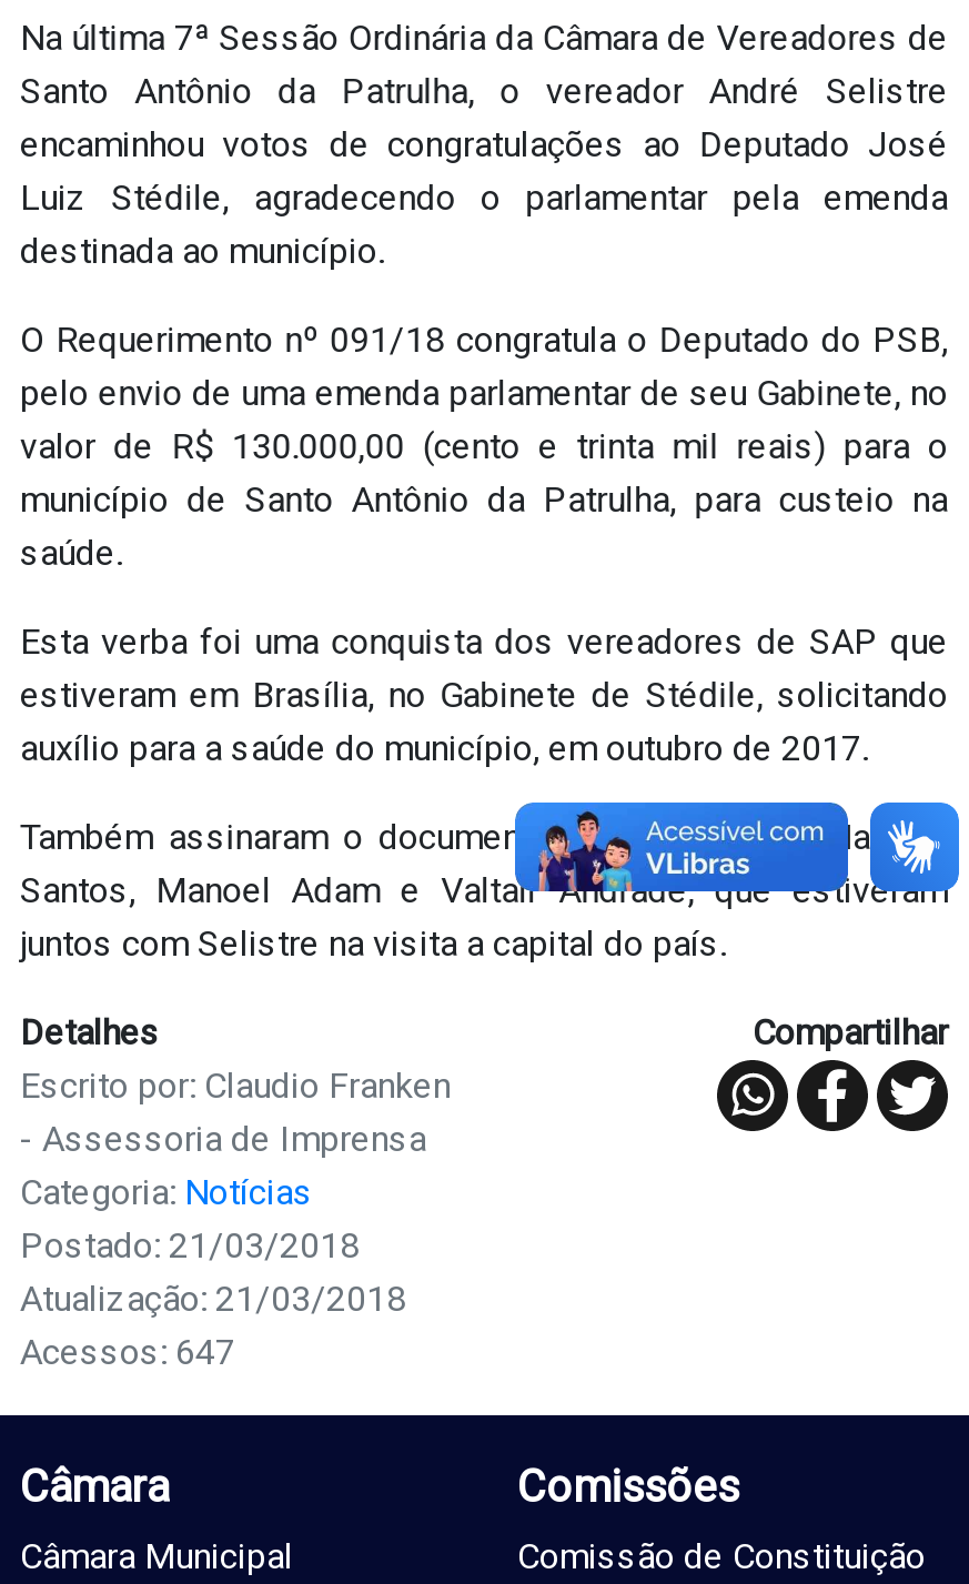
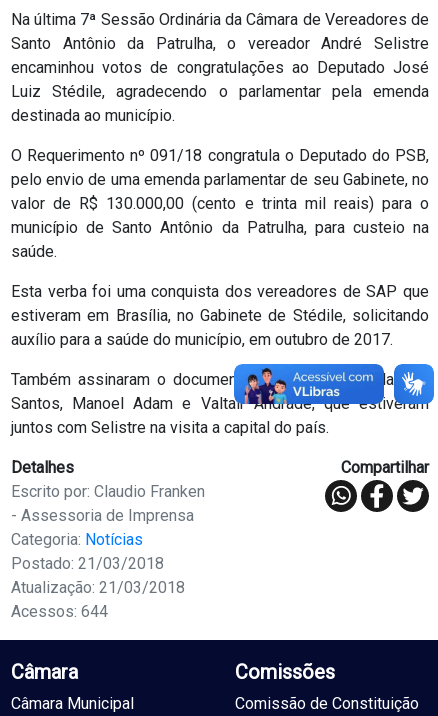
- Acessos: 647
+ Acessos: 644
